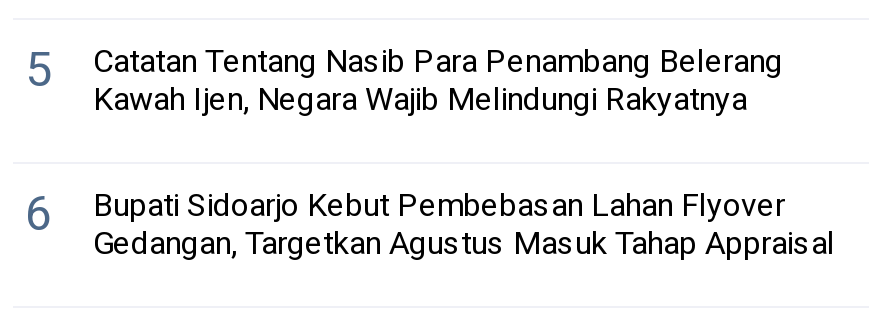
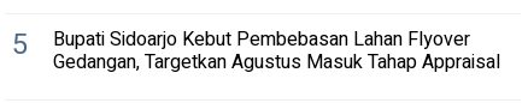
- Catatan Tentang Nasib Para Penambang Belerang
- Kawah Ijen, Negara Wajib Melindungi Rakyatnya
- 6
